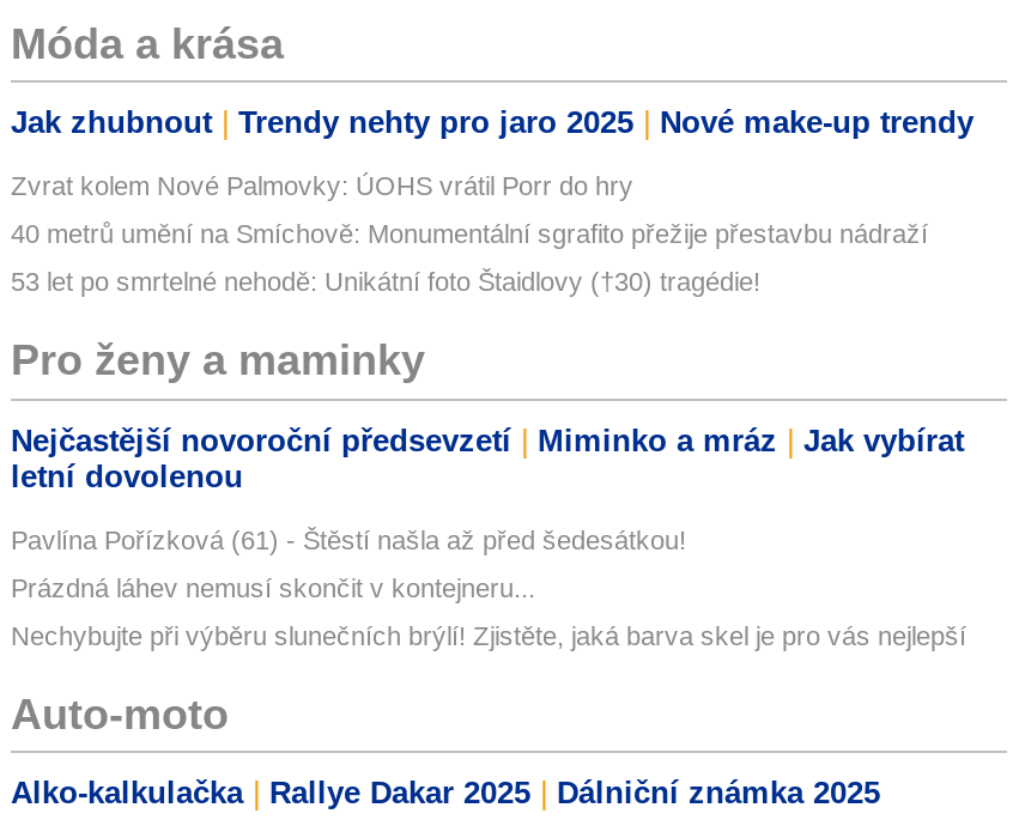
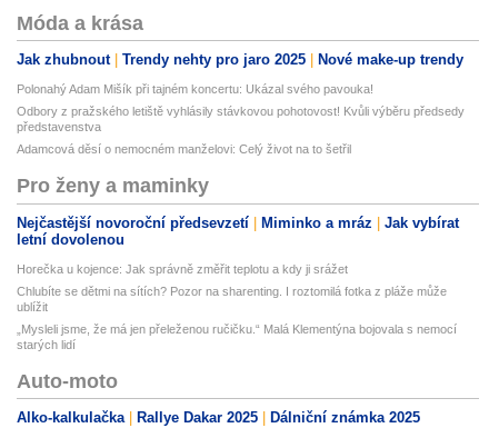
- Zvrat kolem Nové Palmovky: ÚOHS vrátil Porr do hry
+ Polonahý Adam Mišík při tajném koncertu: Ukázal svého pavouka!

- 40 metrů umění na Smíchově: Monumentální sgrafito přežije přestavbu nádraží
+ Odbory z pražského letiště vyhlásily stávkovou pohotovost! Kvůli výběru předsedy
+ představenstva

- 53 let po smrtelné nehodě: Unikátní foto Štaidlovy (†30) tragédie!
+ Adamcová děsí o nemocném manželovi: Celý život na to šetřil

- Pavlína Pořízková (61) - Štěstí našla až před šedesátkou!
+ Horečka u kojence: Jak správně změřit teplotu a kdy ji srážet

- Prázdná láhev nemusí skončit v kontejneru...
+ Chlubíte se dětmi na sítích? Pozor na sharenting. I roztomilá fotka z pláže může
+ ublížit

- Nechybujte při výběru slunečních brýlí! Zjistěte, jaká barva skel je pro vás nejlepší
+ „Mysleli jsme, že má jen přeleženou ručičku.“ Malá Klementýna bojovala s nemocí
+ starých lidí
